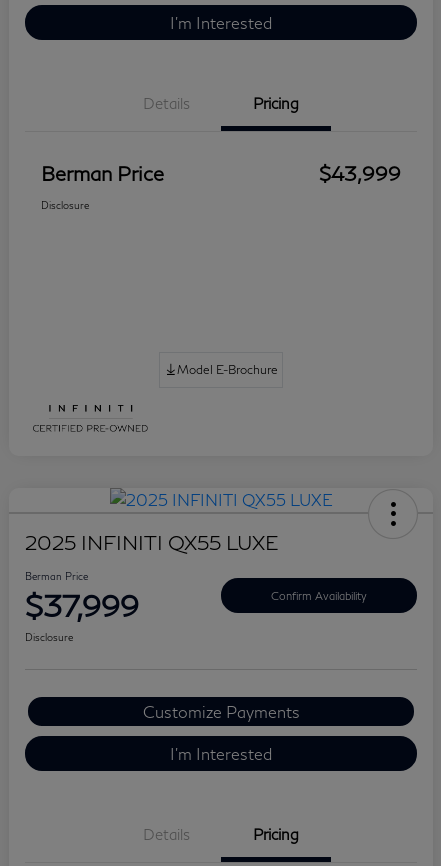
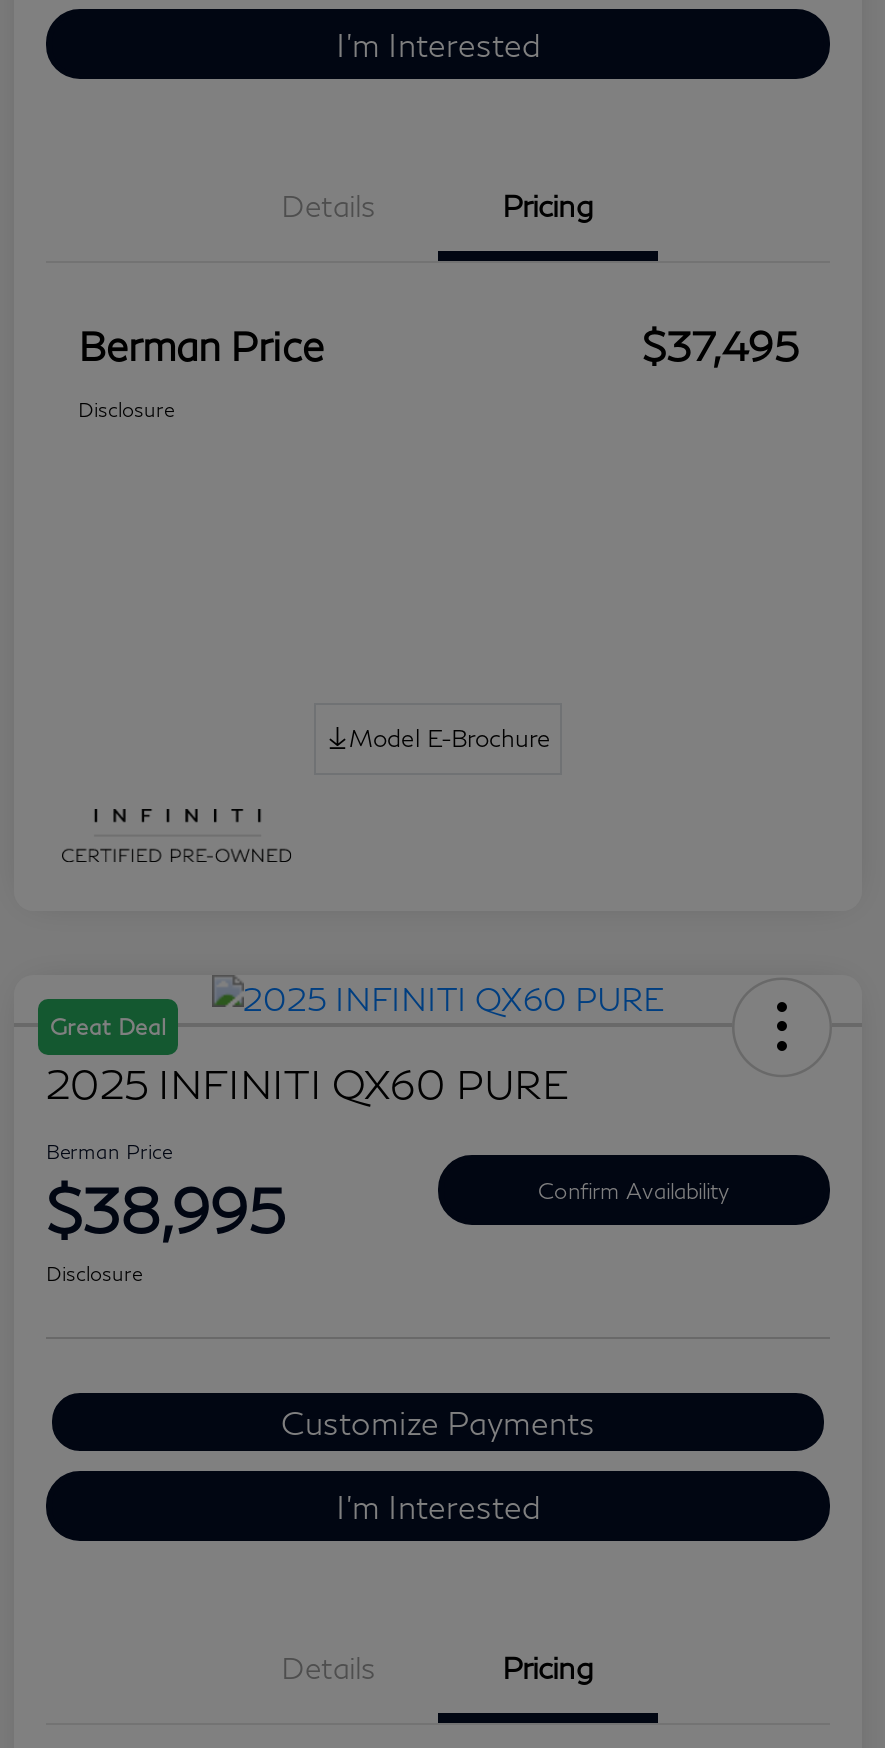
- $43,999
+ $37,495

- 2025 INFINITI QX55 LUXE
+ Great Deal
+ 2025 INFINITI QX60 PURE

- $37,999
+ $38,995
